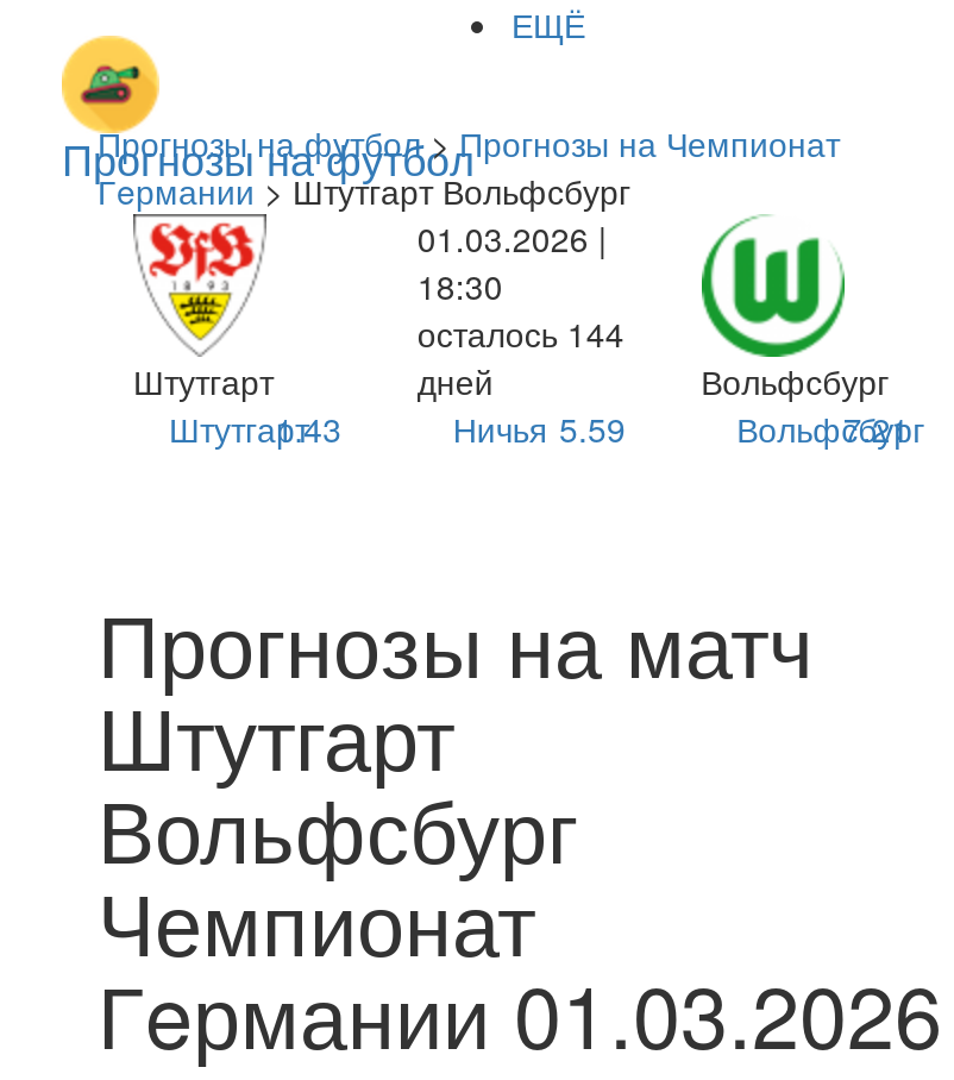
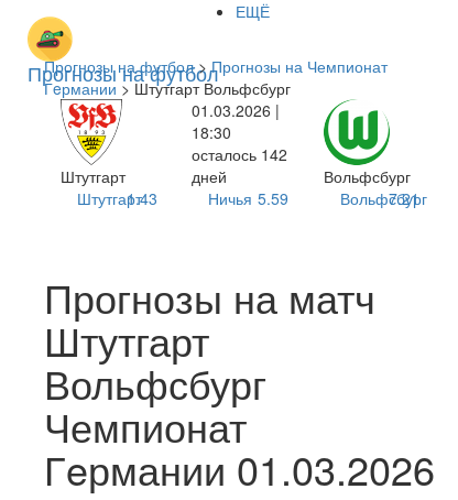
- осталось 144
+ осталось 142
